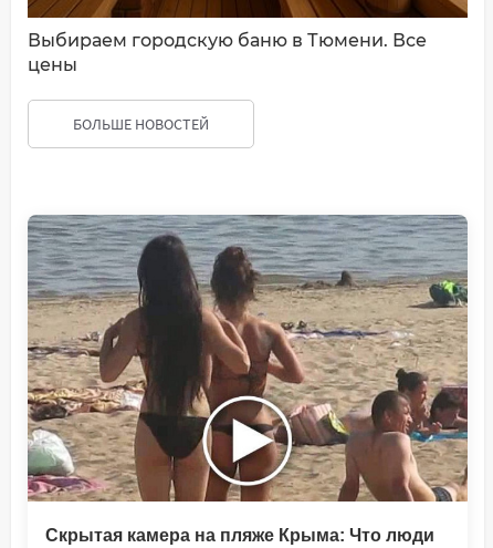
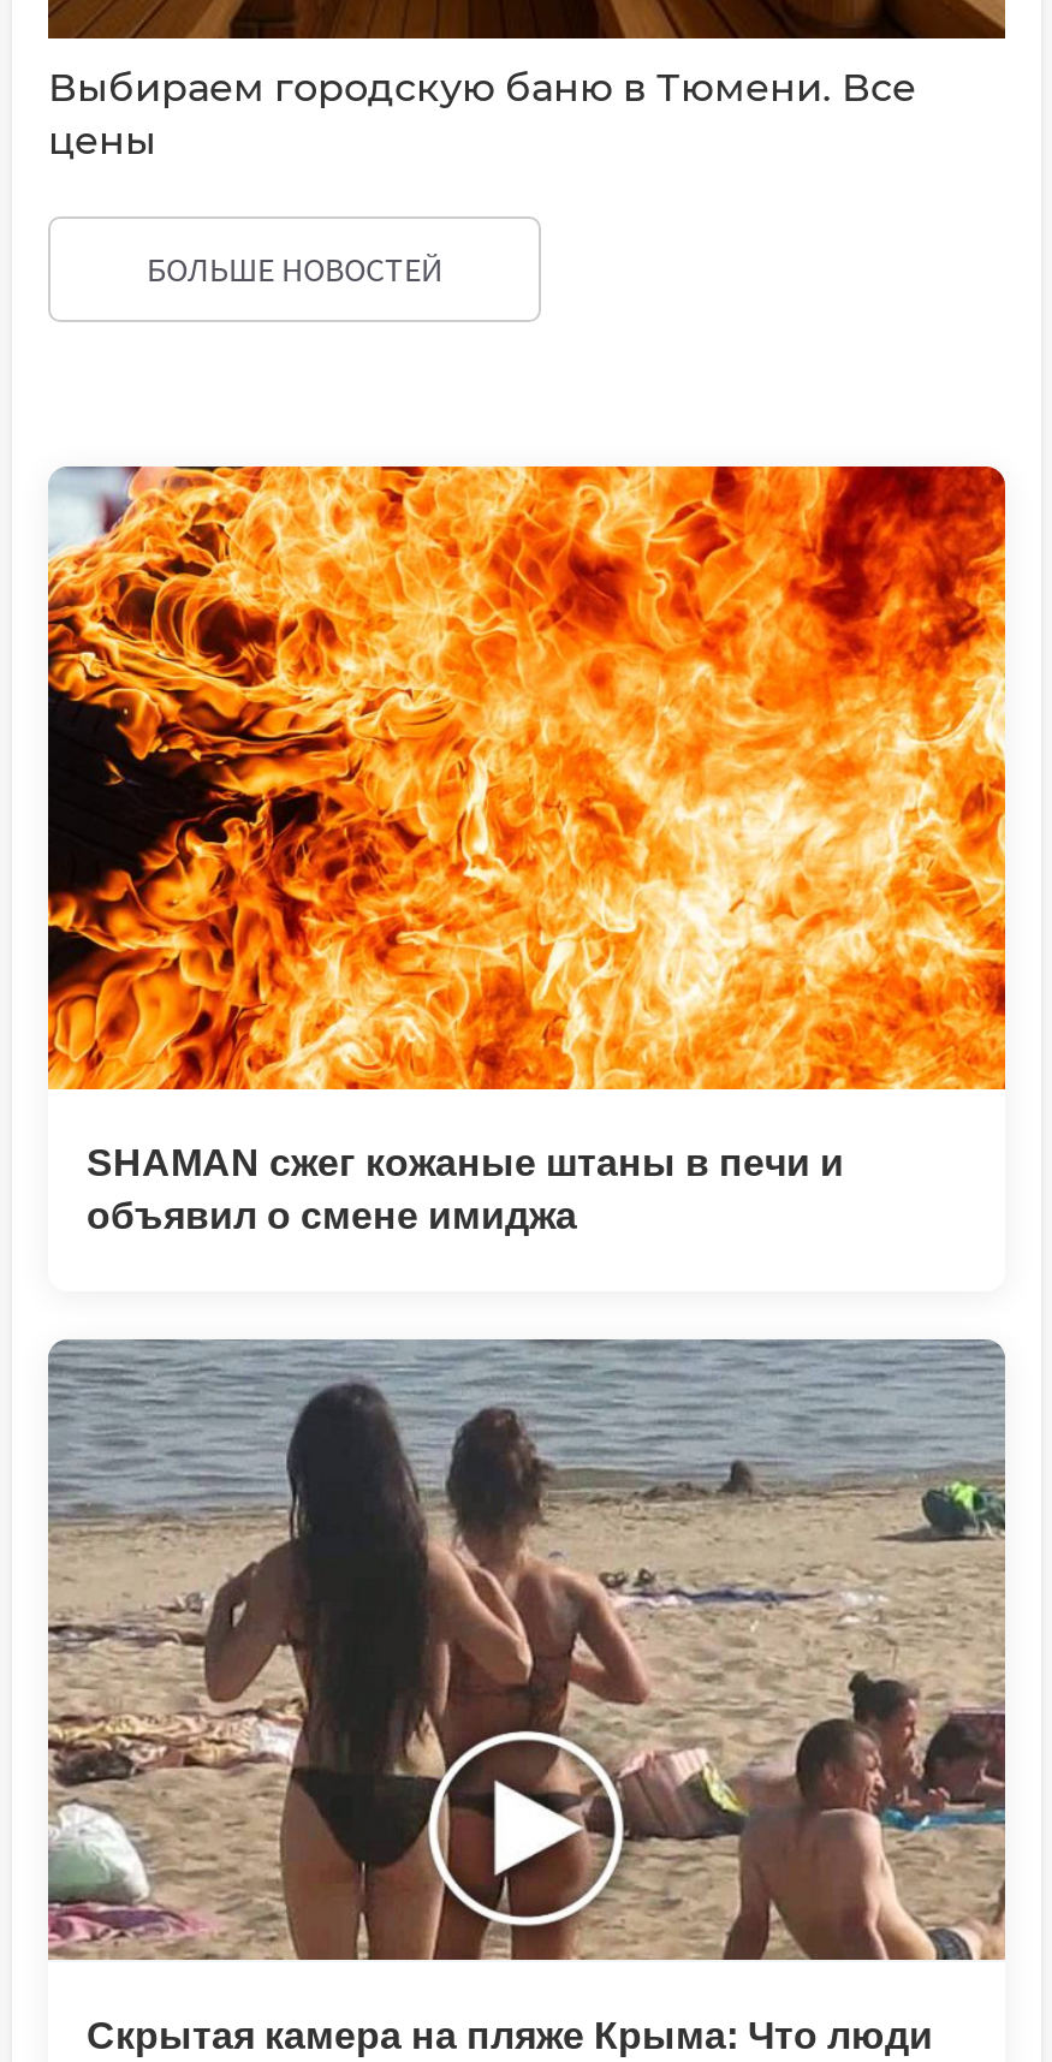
+ [image]
+ SHAMAN сжег кожаные штаны в печи и
+ объявил о смене имиджа
